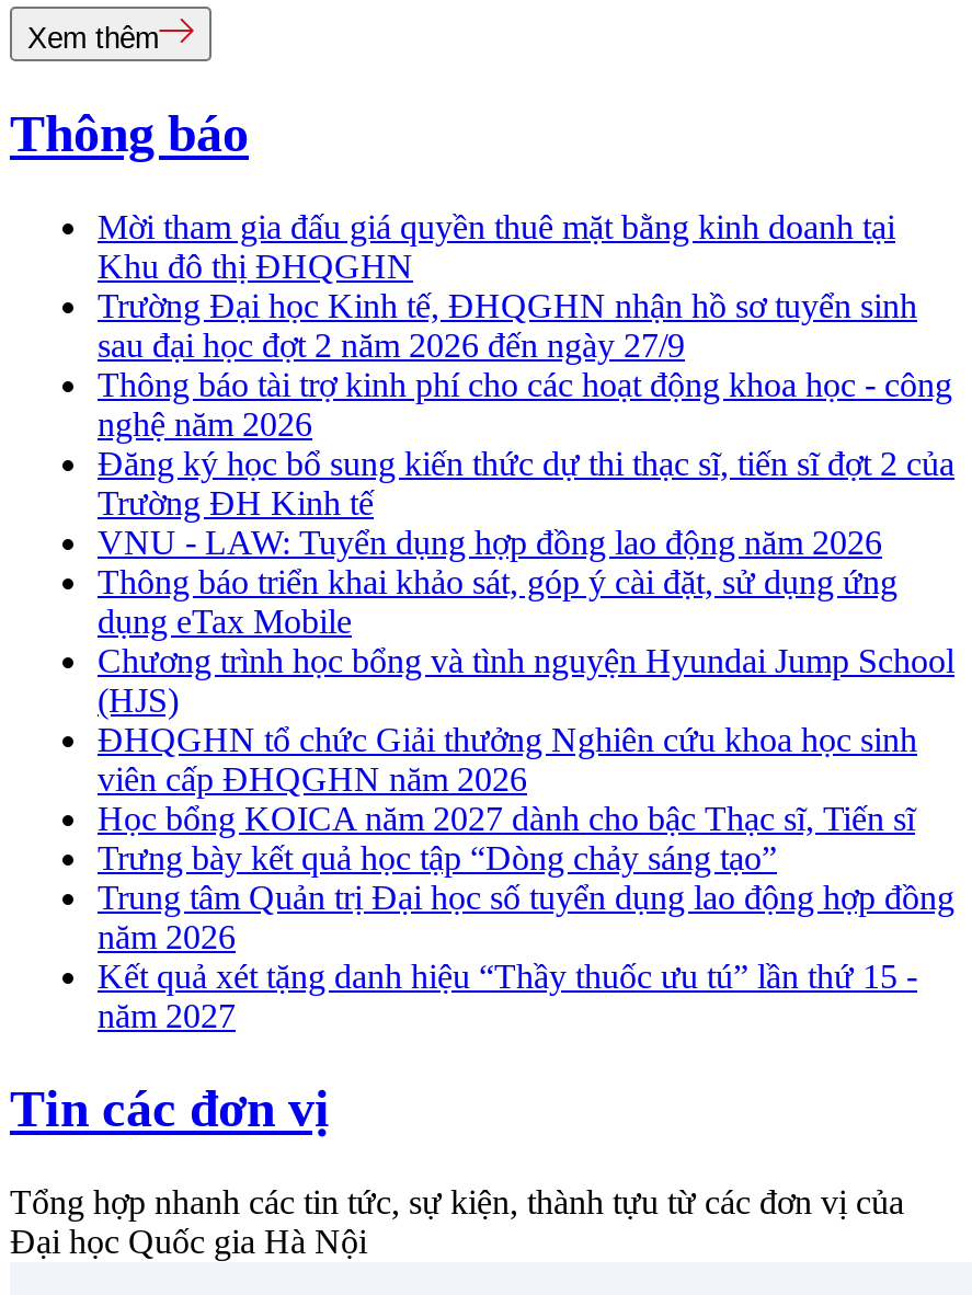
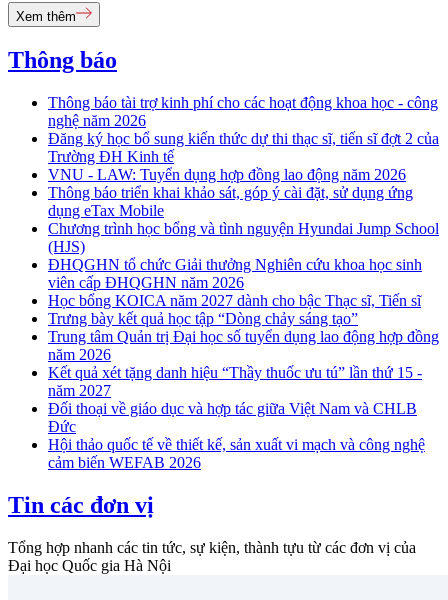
- Mời tham gia đấu giá quyền thuê mặt bằng kinh doanh tại
- Khu đô thị ĐHQGHN
- Trường Đại học Kinh tế, ĐHQGHN nhận hồ sơ tuyển sinh
- sau đại học đợt 2 năm 2026 đến ngày 27/9

moved up: Thông báo tài trợ kinh phí cho các hoạt động khoa học - công | nghệ năm 2026 | Đăng ký học bổ sung kiến thức dự thi thạc sĩ, tiến sĩ đợt 2 của | ... | Kết quả xét tặng danh hiệu “Thầy thuốc ưu tú” lần thứ 15 - | năm 2027

+ Đối thoại về giáo dục và hợp tác giữa Việt Nam và CHLB
+ Đức
+ Hội thảo quốc tế về thiết kế, sản xuất vi mạch và công nghệ
+ cảm biến WEFAB 2026
